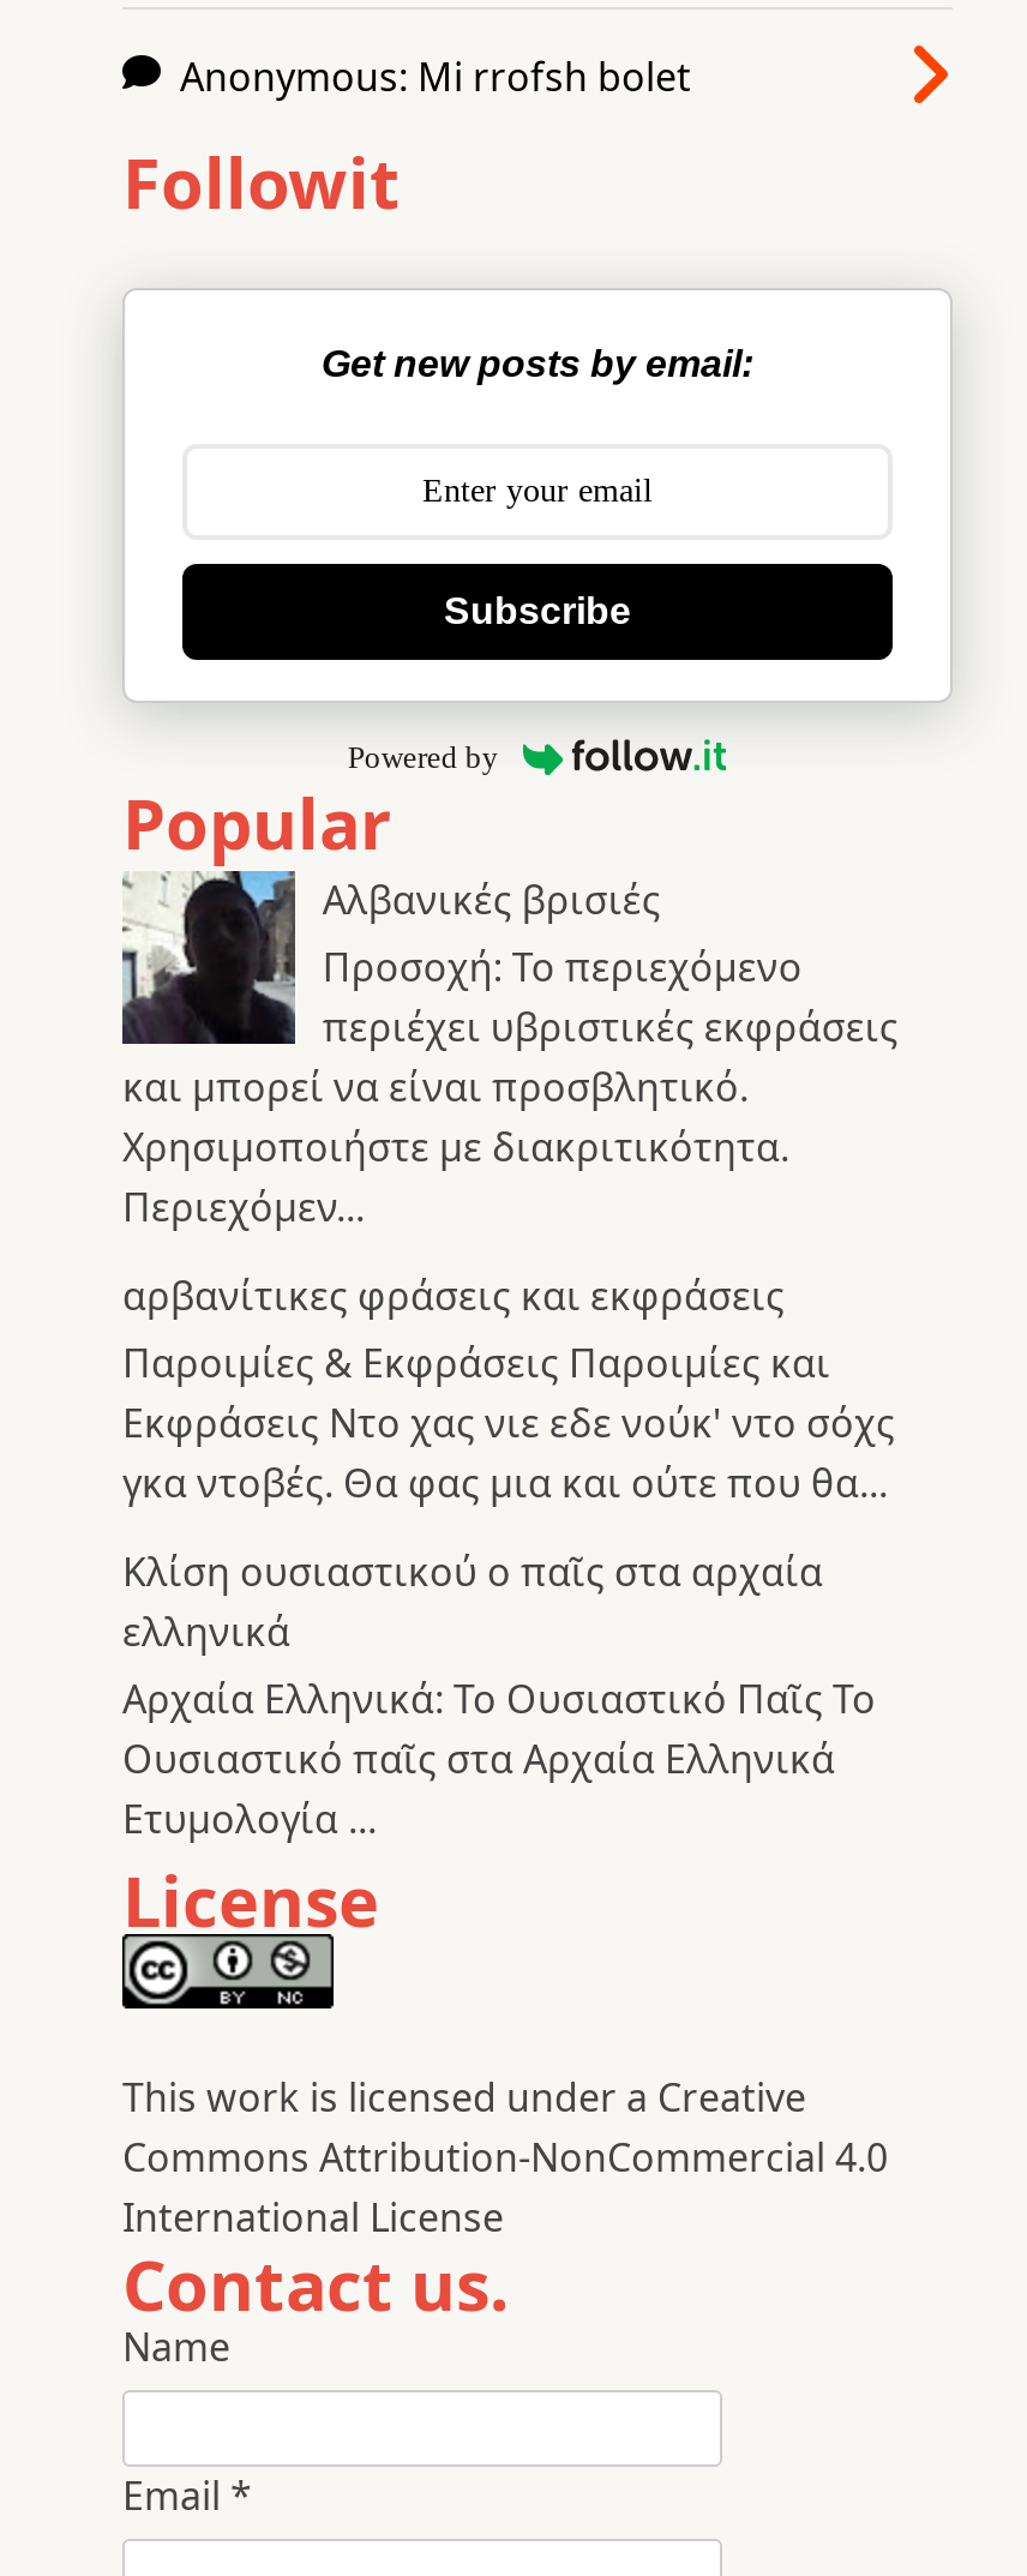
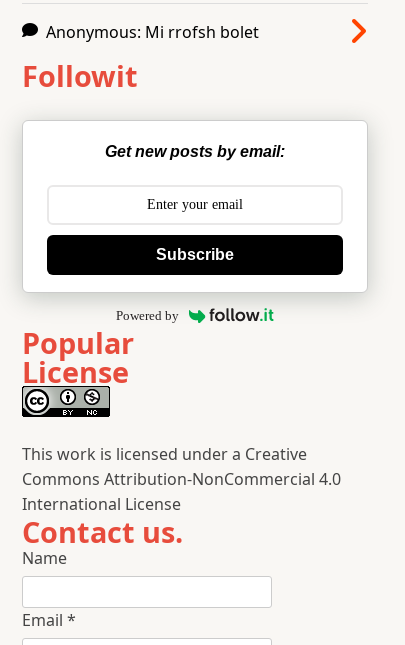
- [image]
- Αλβανικές βρισιές
- Προσοχή: Το περιεχόμενο
- περιέχει υβριστικές εκφράσεις
- και μπορεί να είναι προσβλητικό.
- Χρησιμοποιήστε με διακριτικότητα.
- Περιεχόμεν...
- αρβανίτικες φράσεις και εκφράσεις
- Παροιμίες & Εκφράσεις Παροιμίες και
- Εκφράσεις Ντο χας νιε εδε νούκ' ντο σόχς
- γκα ντοβές. Θα φας μια και ούτε που θα...
- Κλίση ουσιαστικού ο παῖς στα αρχαία
- ελληνικά
- Αρχαία Ελληνικά: Το Ουσιαστικό Παῖς Το
- Ουσιαστικό παῖς στα Αρχαία Ελληνικά
- Ετυμολογία ...
